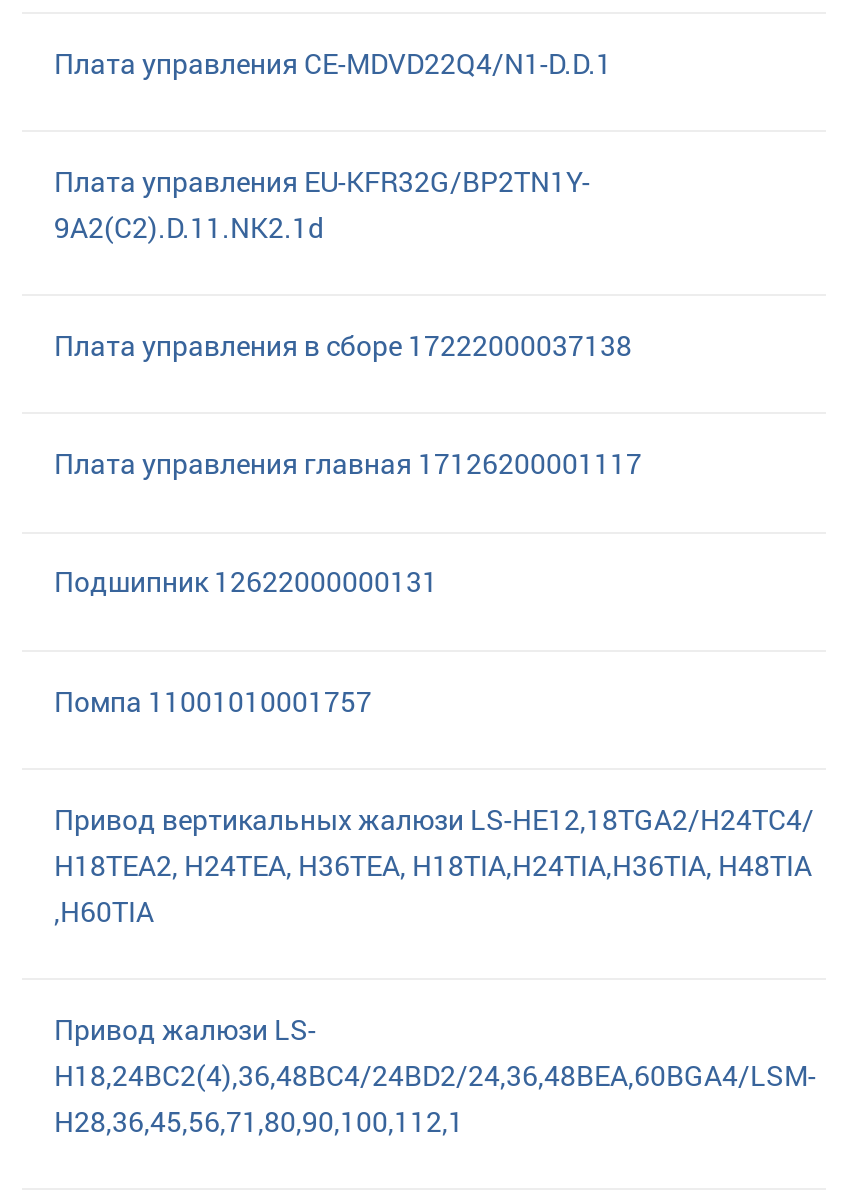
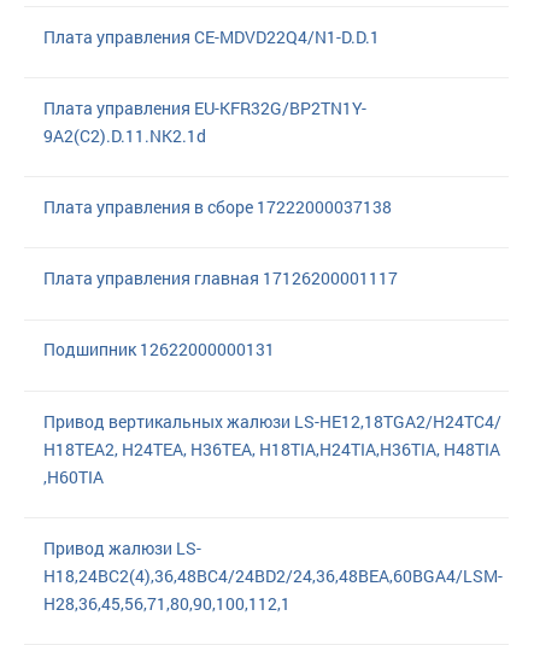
- Помпа 11001010001757
